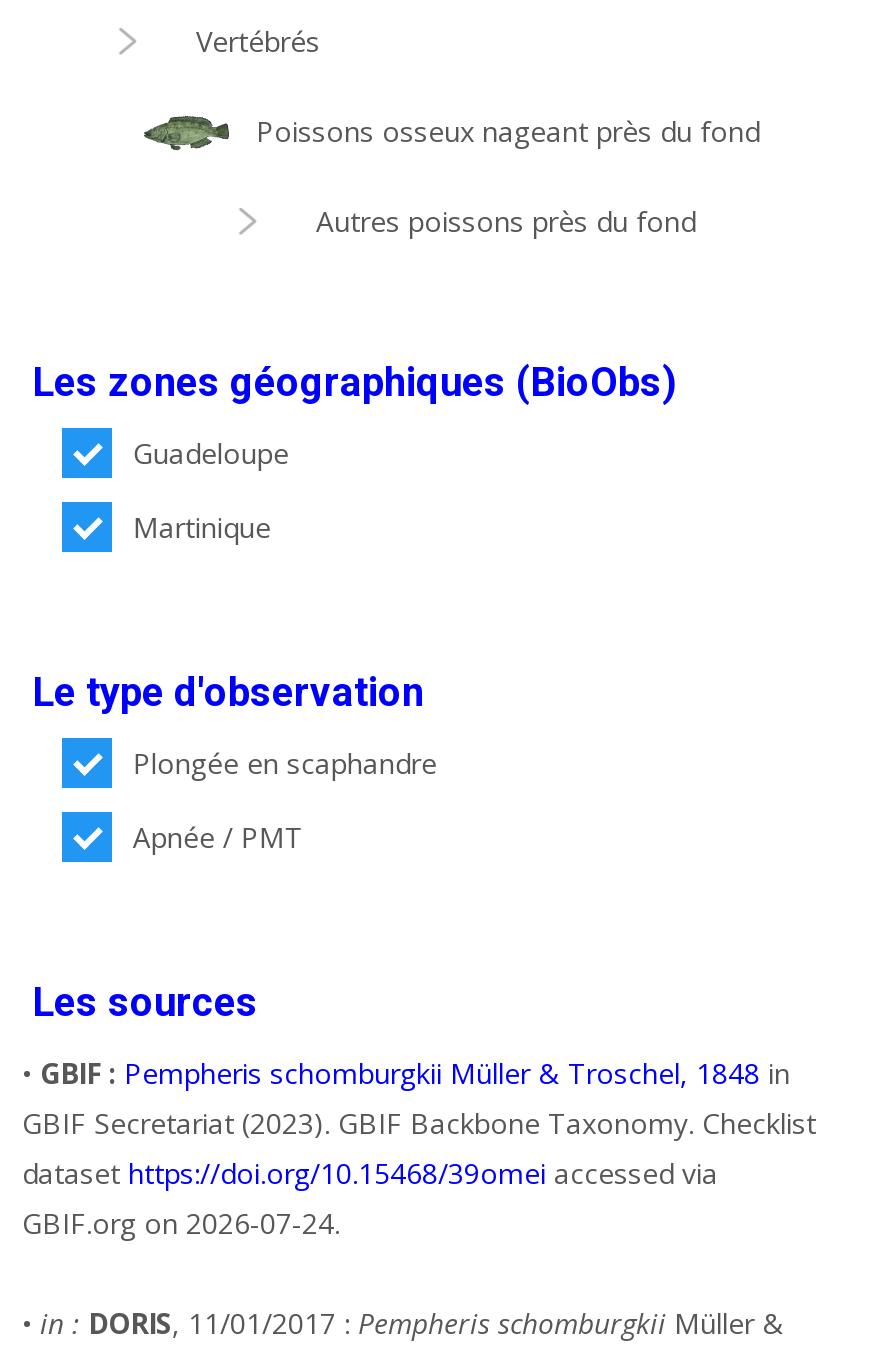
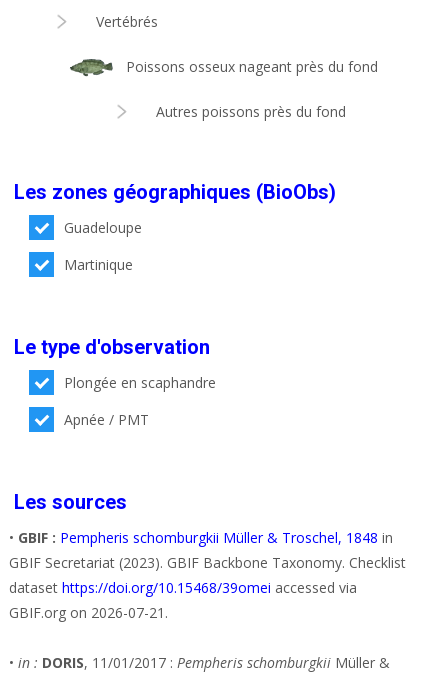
- GBIF.org on 2026-07-24.
+ GBIF.org on 2026-07-21.
